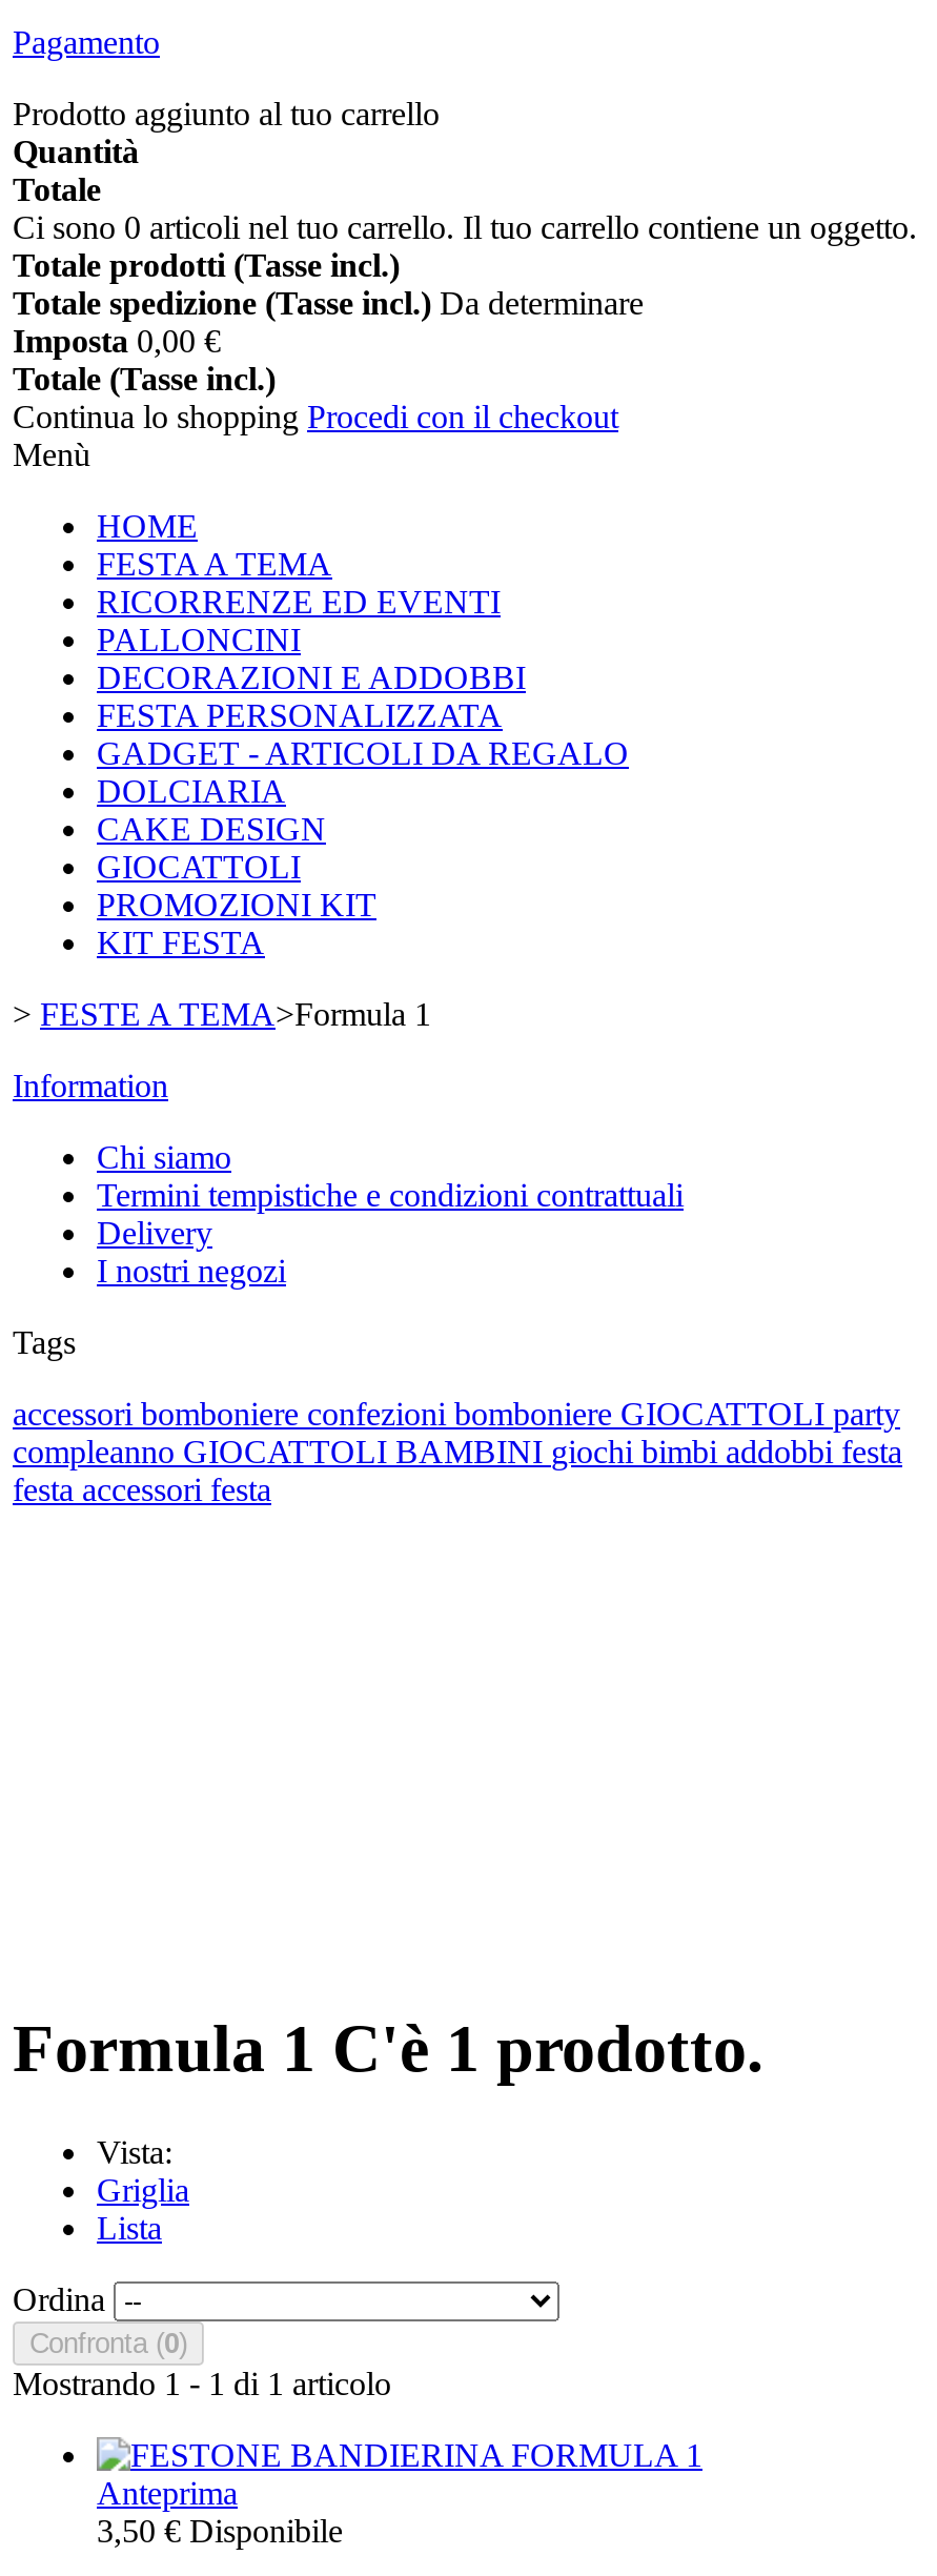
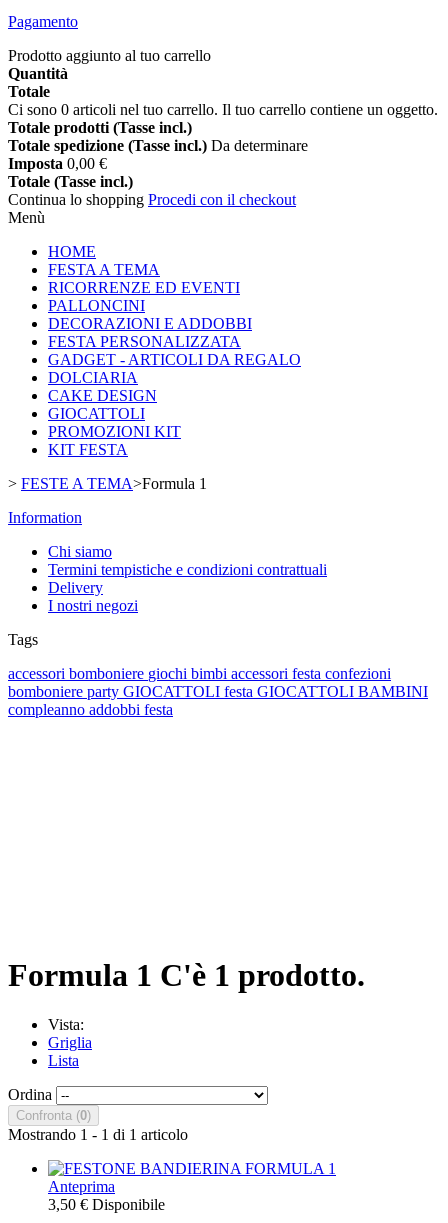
- accessori bomboniere confezioni bomboniere GIOCATTOLI party
- compleanno GIOCATTOLI BAMBINI giochi bimbi addobbi festa
- festaaccessori festa
+ accessori bomboniere giochi bimbi accessori festa confezioni
+ bomboniere party GIOCATTOLI festa GIOCATTOLI BAMBINI
+ compleanno addobbi festa
